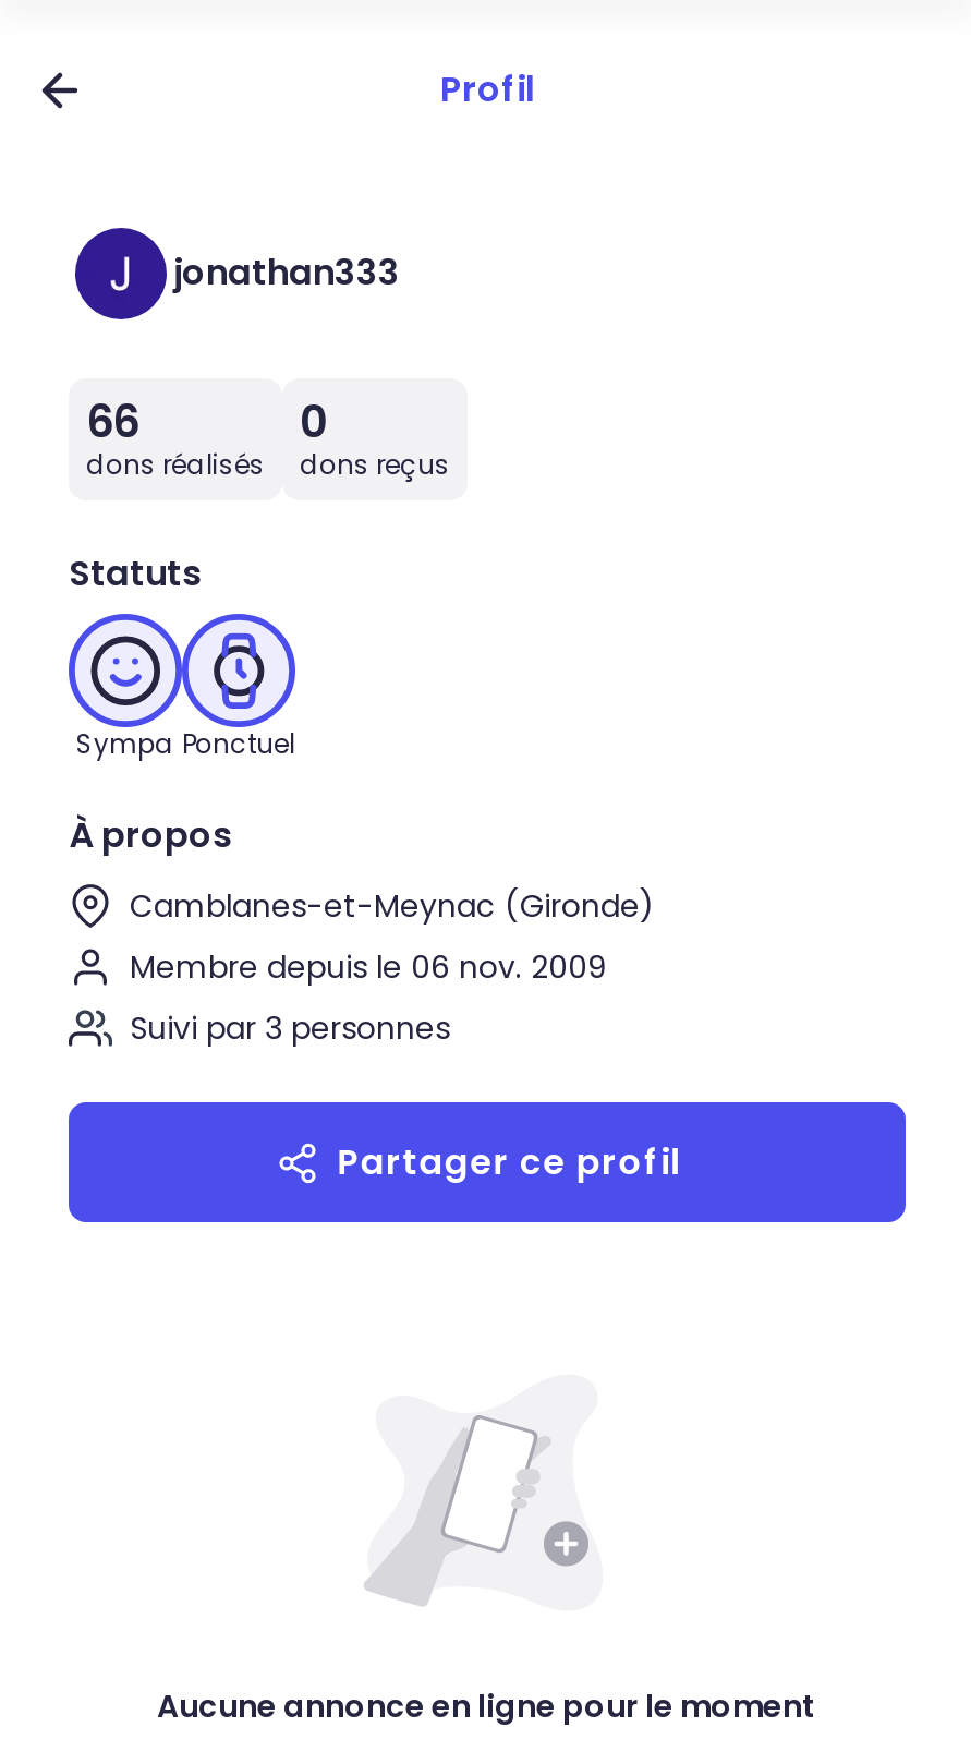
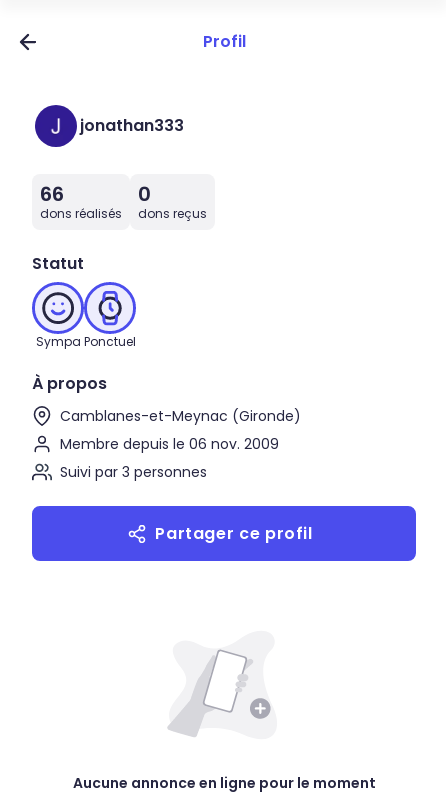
- Statuts
+ Statut
